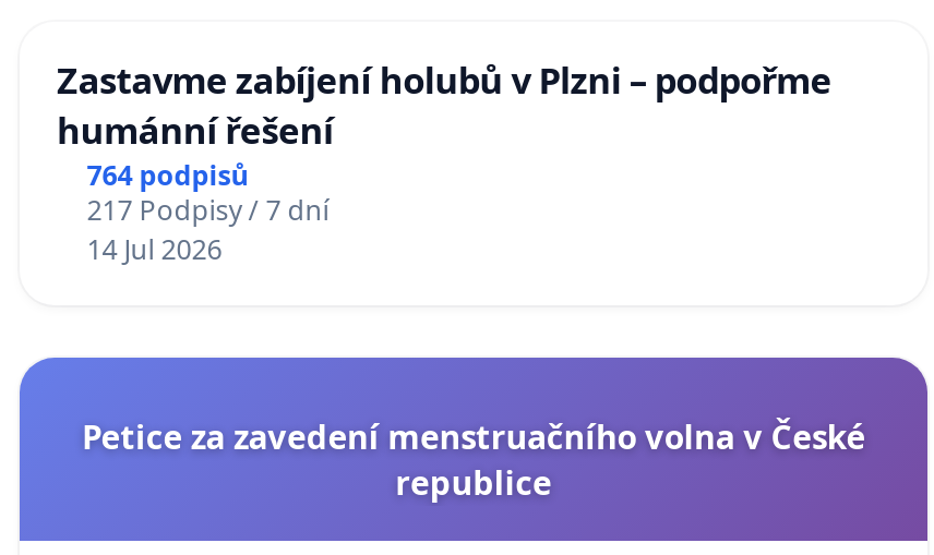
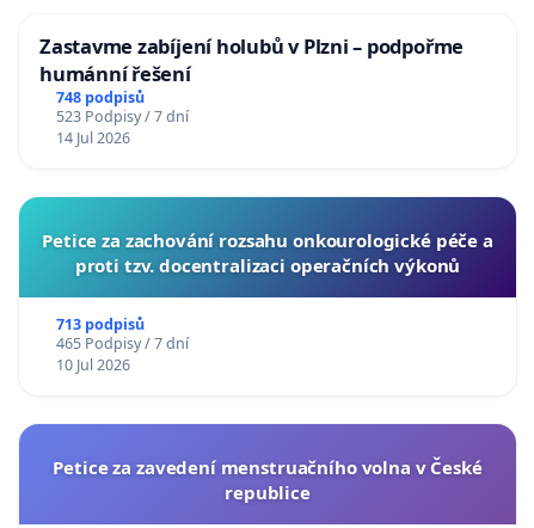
- 764 podpisů
+ 748 podpisů

- 217 Podpisy / 7 dní
+ 523 Podpisy / 7 dní

+ [image]
+ Petice za zachování rozsahu onkourologické péče a
+ proti tzv. docentralizaci operačních výkonů
+ 713 podpisů
+ 465 Podpisy / 7 dní
+ 10 Jul 2026
